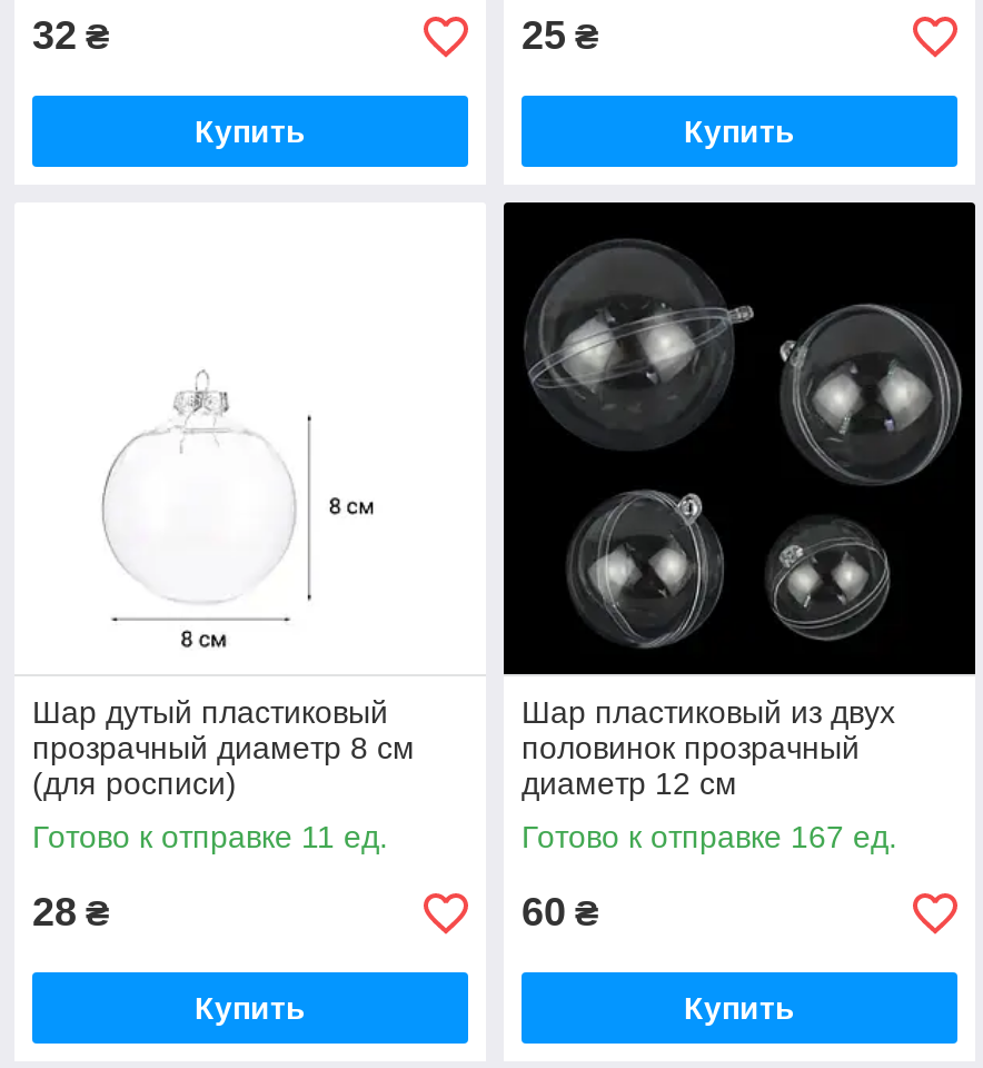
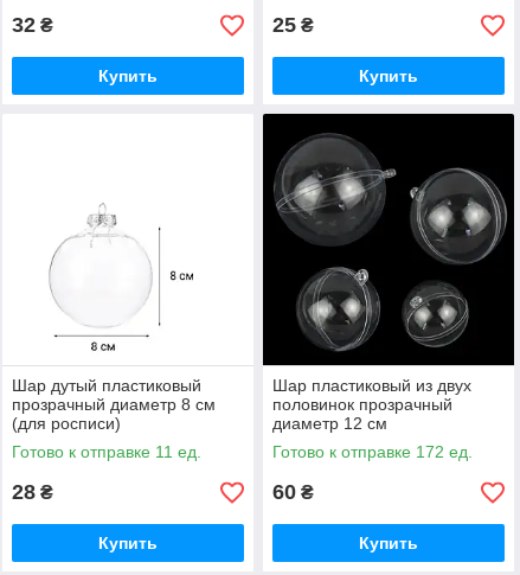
- Готово к отправке 167 ед.
+ Готово к отправке 172 ед.
